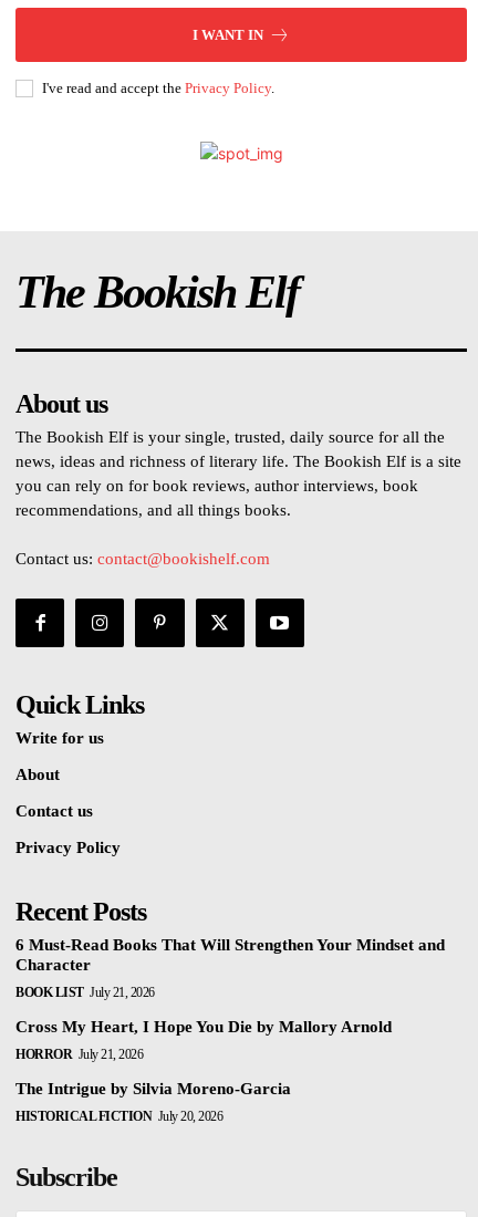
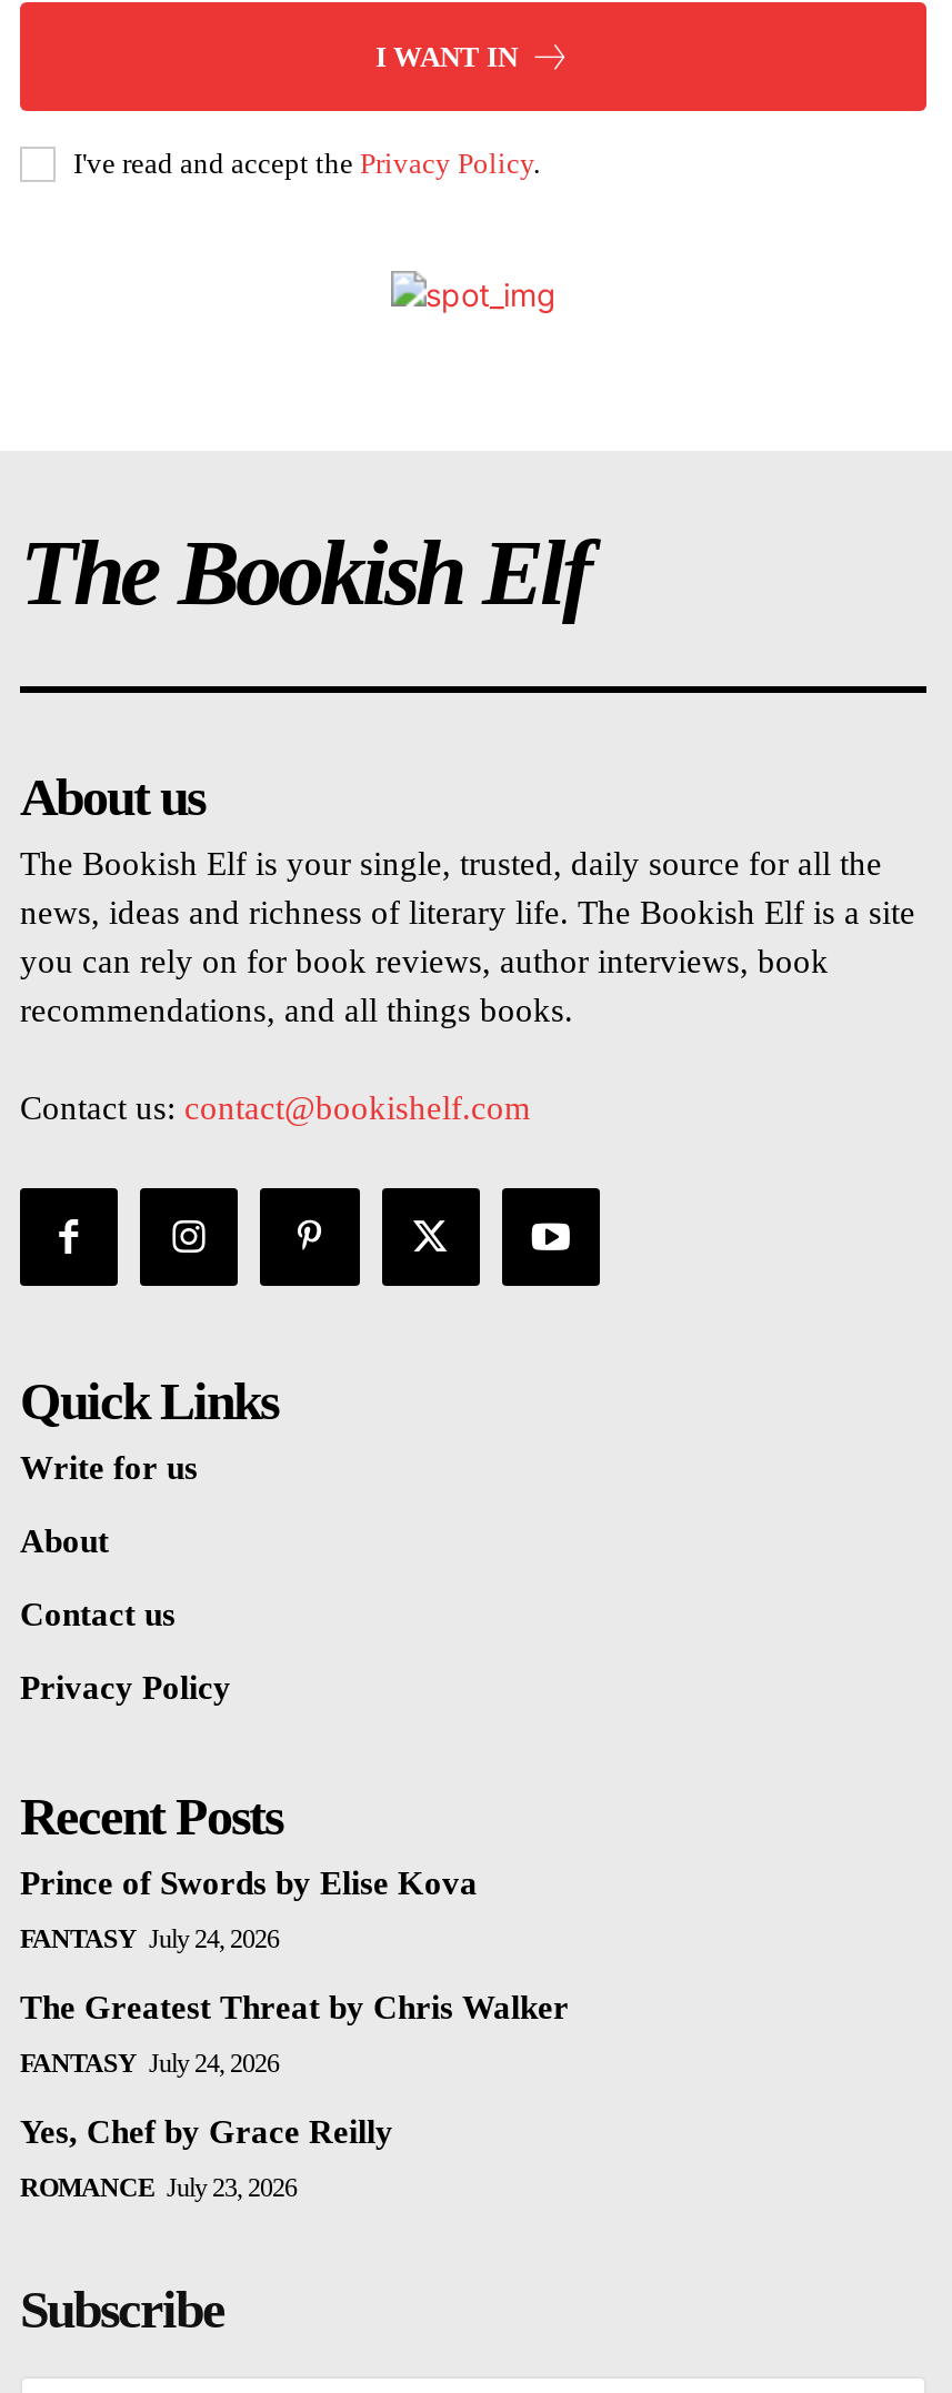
- 6 Must-Read Books That Will Strengthen Your Mindset and
- Character
+ Prince of Swords by Elise Kova

- BOOK LIST July 21, 2026
+ FANTASY July 24, 2026

- Cross My Heart, I Hope You Die by Mallory Arnold
+ The Greatest Threat by Chris Walker

- HORROR July 21, 2026
+ FANTASY July 24, 2026

- The Intrigue by Silvia Moreno-Garcia
+ Yes, Chef by Grace Reilly

- HISTORICAL FICTION July 20, 2026
+ ROMANCE July 23, 2026
